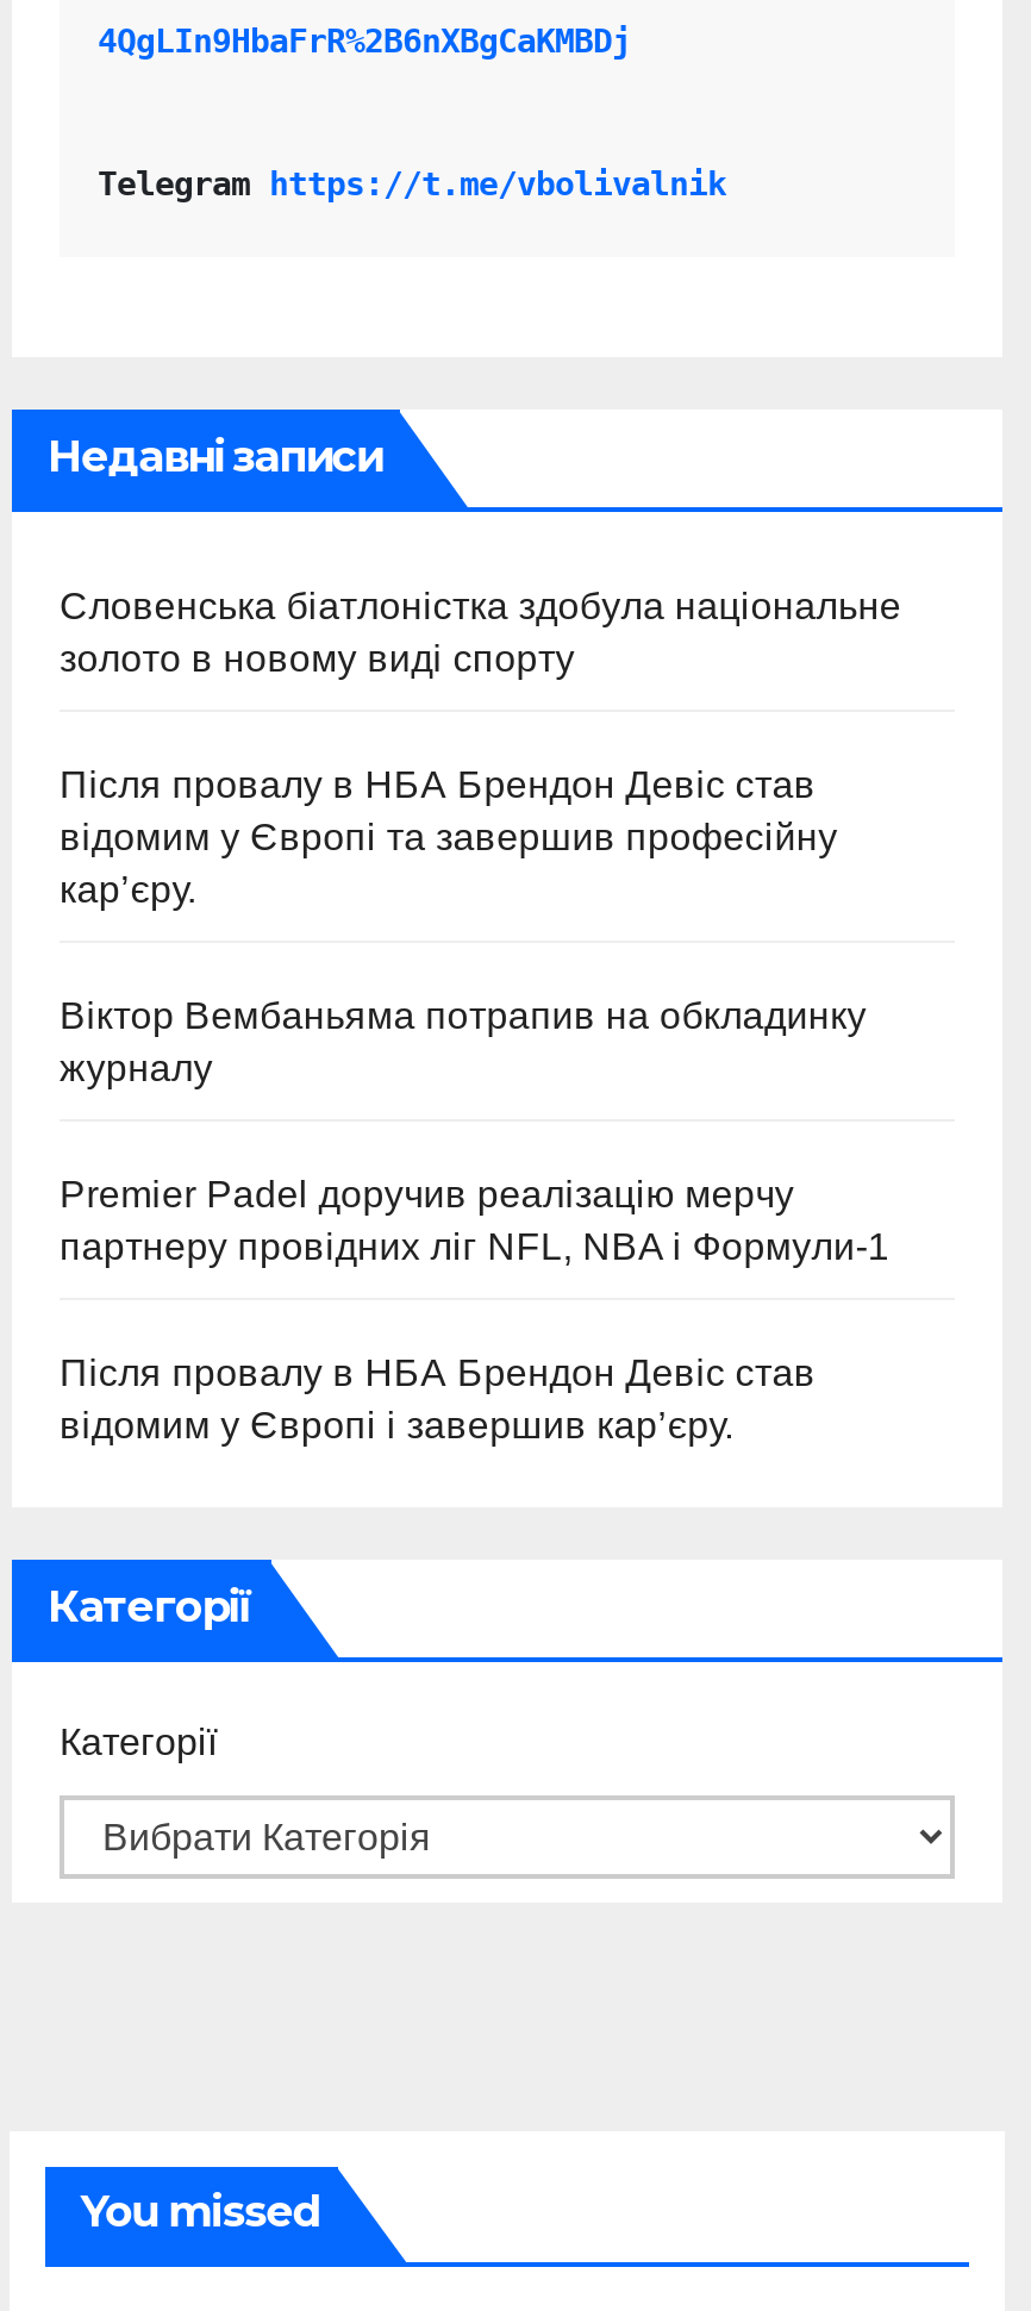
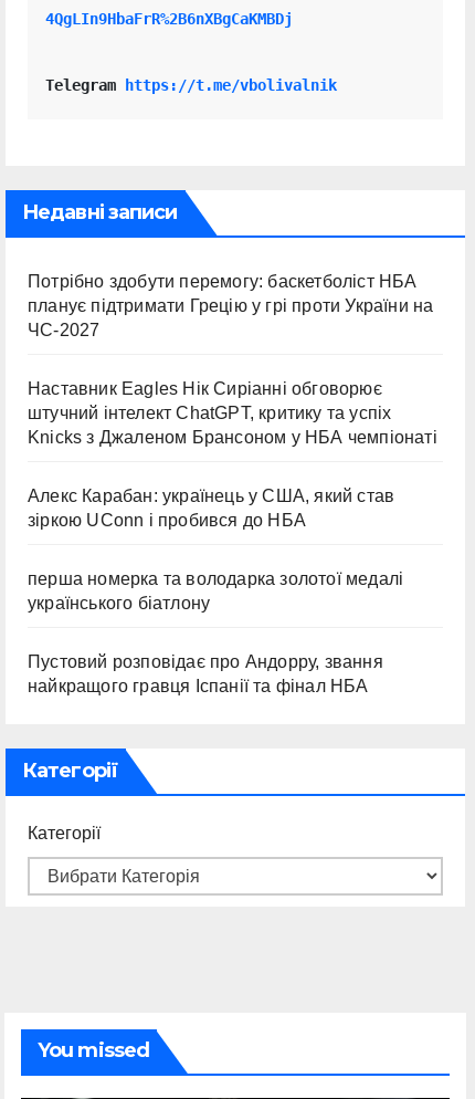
- Словенська біатлоністка здобула національне
- золото в новому виді спорту
+ Потрібно здобути перемогу: баскетболіст НБА
+ планує підтримати Грецію у грі проти України на
+ ЧС-2027

- Після провалу в НБА Брендон Девіс став
- відомим у Європі та завершив професійну
- кар’єру.
+ Наставник Eagles Нік Сиріанні обговорює
+ штучний інтелект ChatGPT, критику та успіх
+ Knicks з Джаленом Брансоном у НБА чемпіонаті

- Віктор Вембаньяма потрапив на обкладинку
- журналу
+ Алекс Карабан: українець у США, який став
+ зіркою UConn і пробився до НБА

- Premier Padel доручив реалізацію мерчу
- партнеру провідних ліг NFL, NBA і Формули-1
+ перша номерка та володарка золотої медалі
+ українського біатлону

- Після провалу в НБА Брендон Девіс став
- відомим у Європі і завершив кар’єру.
+ Пустовий розповідає про Андорру, звання
+ найкращого гравця Іспанії та фінал НБА
